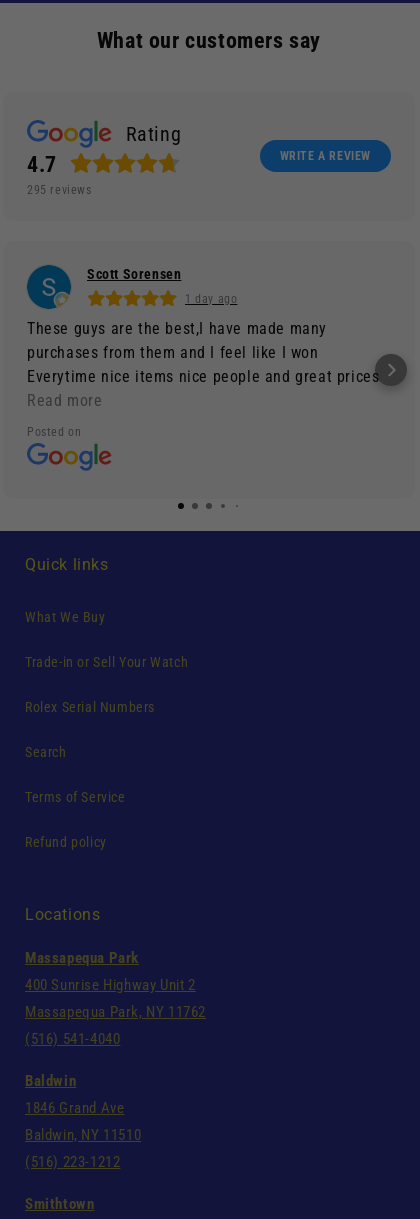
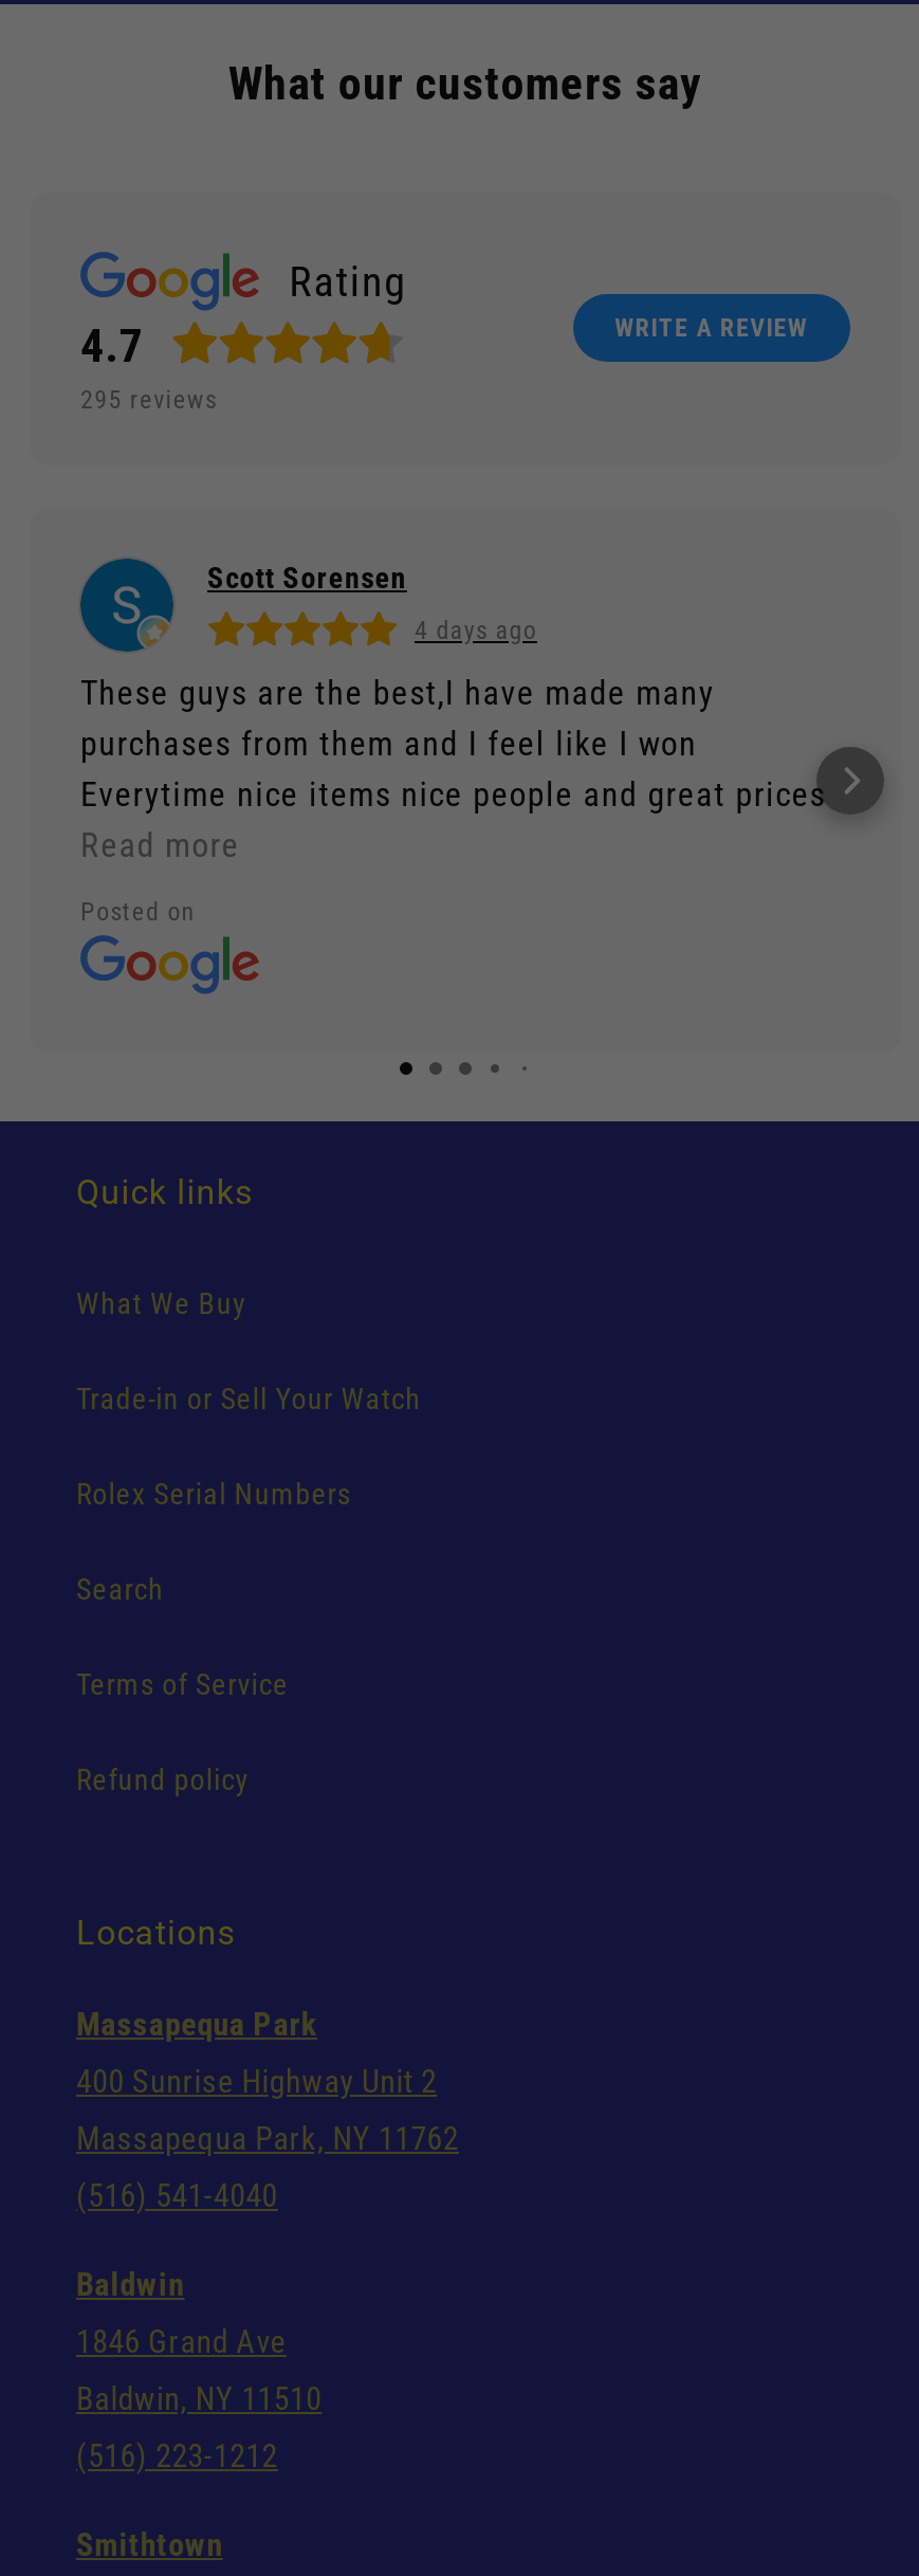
- 1 day ago
+ 4 days ago
